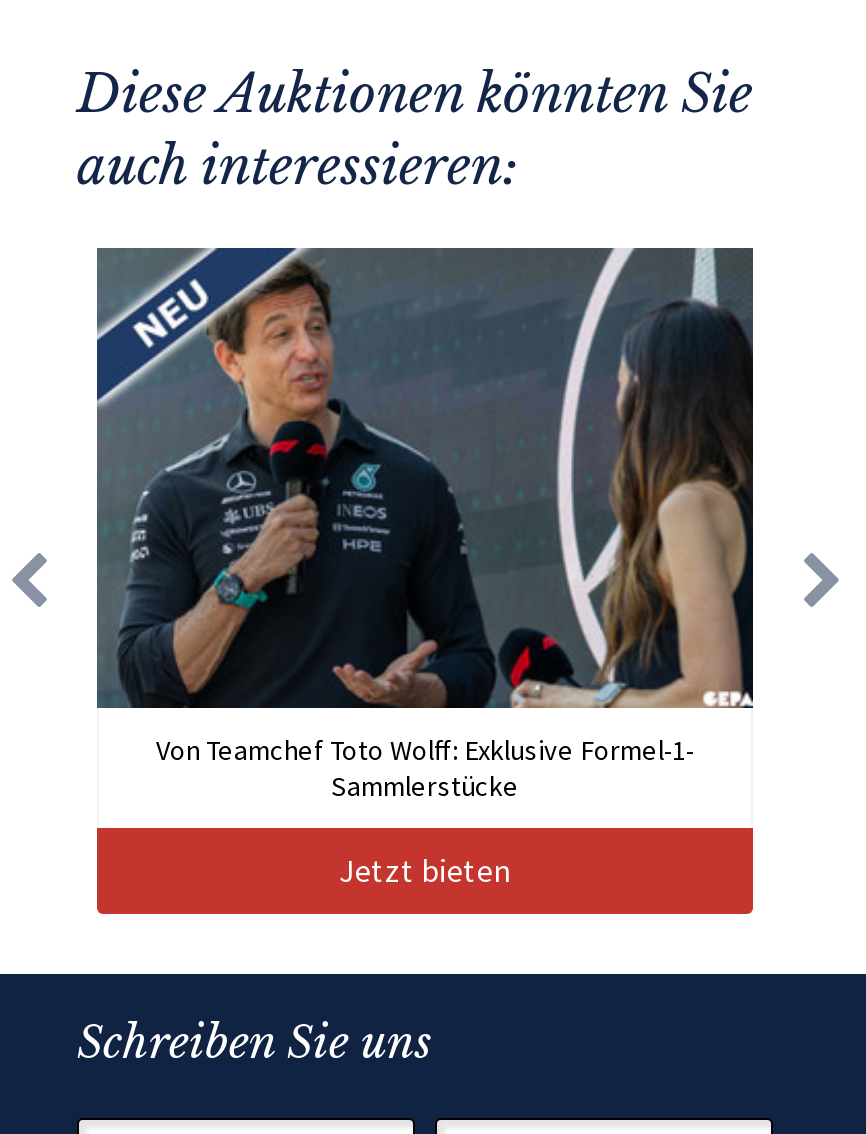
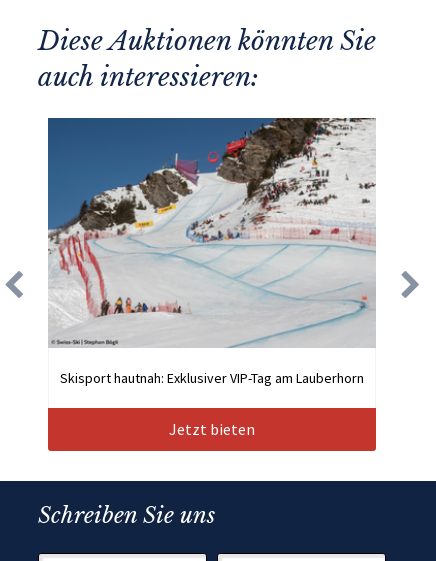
- [image]
- Von Teamchef Toto Wolff: Exklusive Formel-1-
- Sammlerstücke
+ [image]
+ Skisport hautnah: Exklusiver VIP-Tag am Lauberhorn
